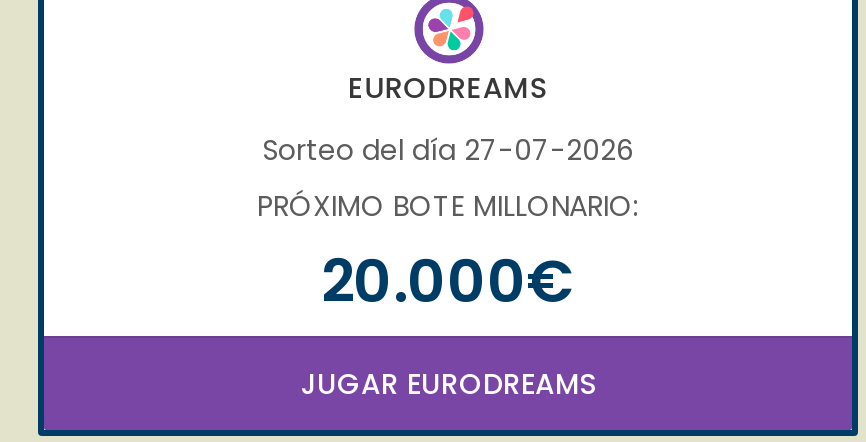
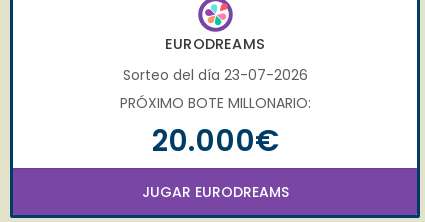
- Sorteo del día 27-07-2026
+ Sorteo del día 23-07-2026
